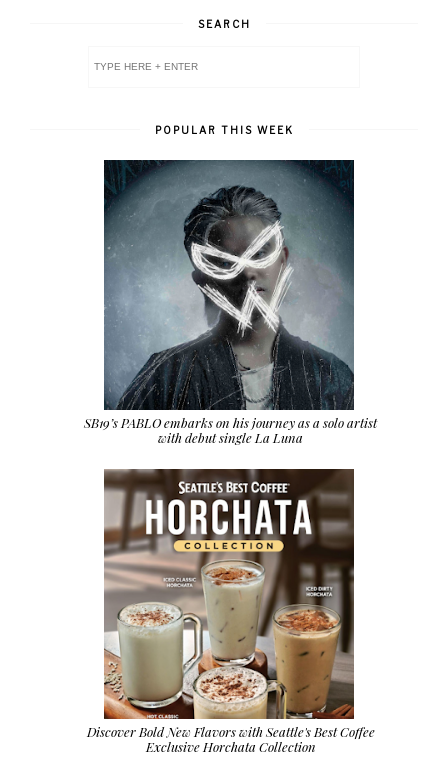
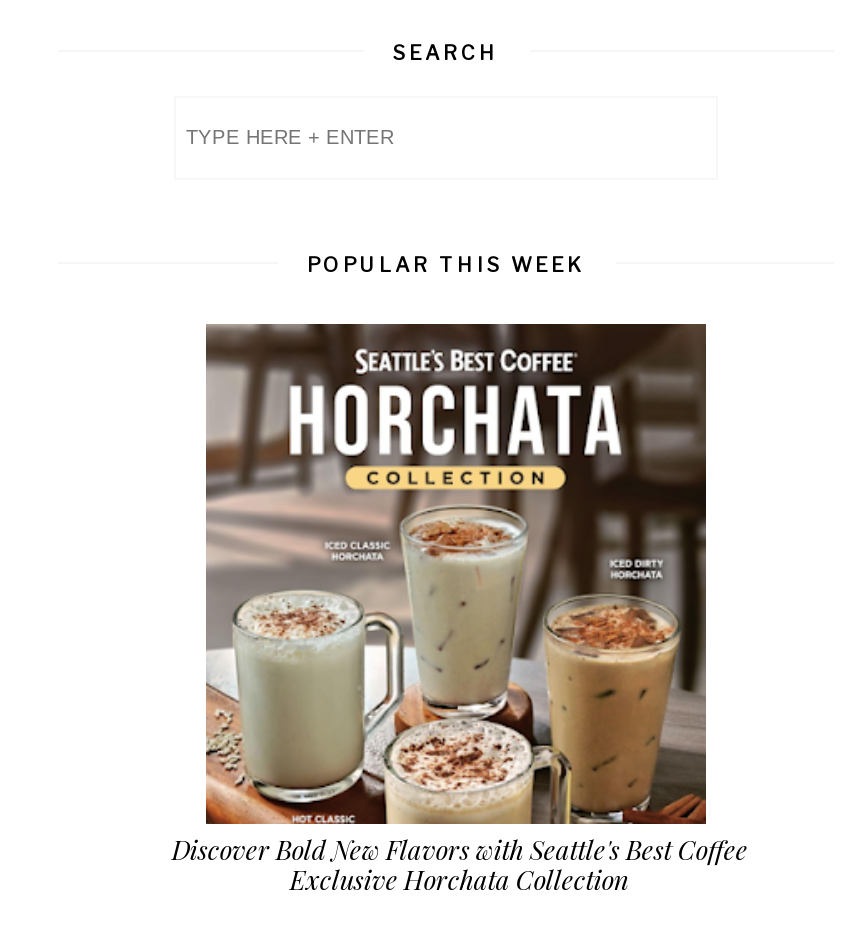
- [image]
- SB19’s PABLO embarks on his journey as a solo artist
- with debut single La Luna
